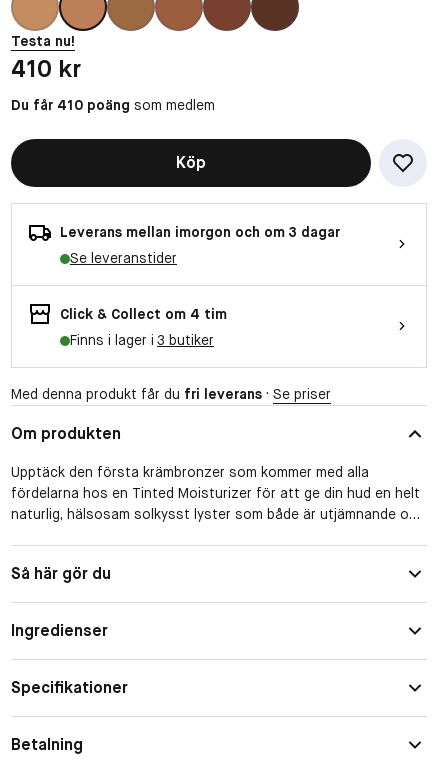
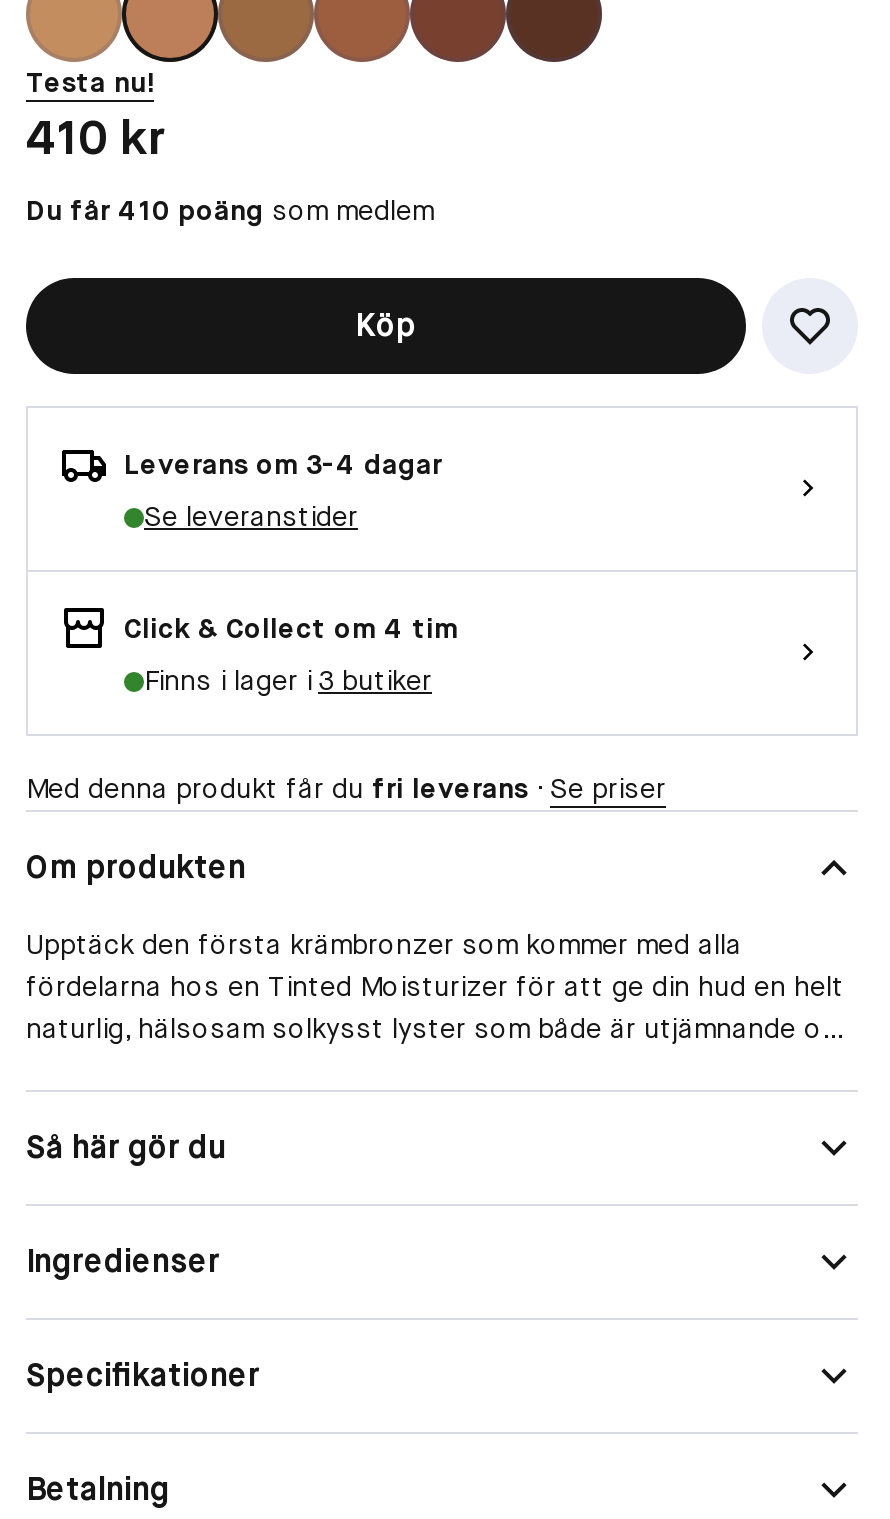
- Leverans mellan imorgon och om 3 dagar
+ Leverans om 3-4 dagar
